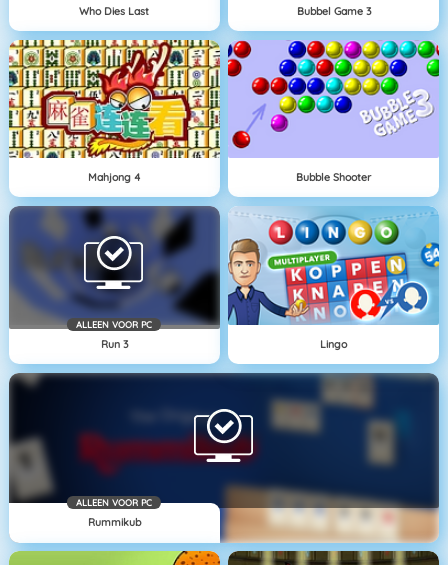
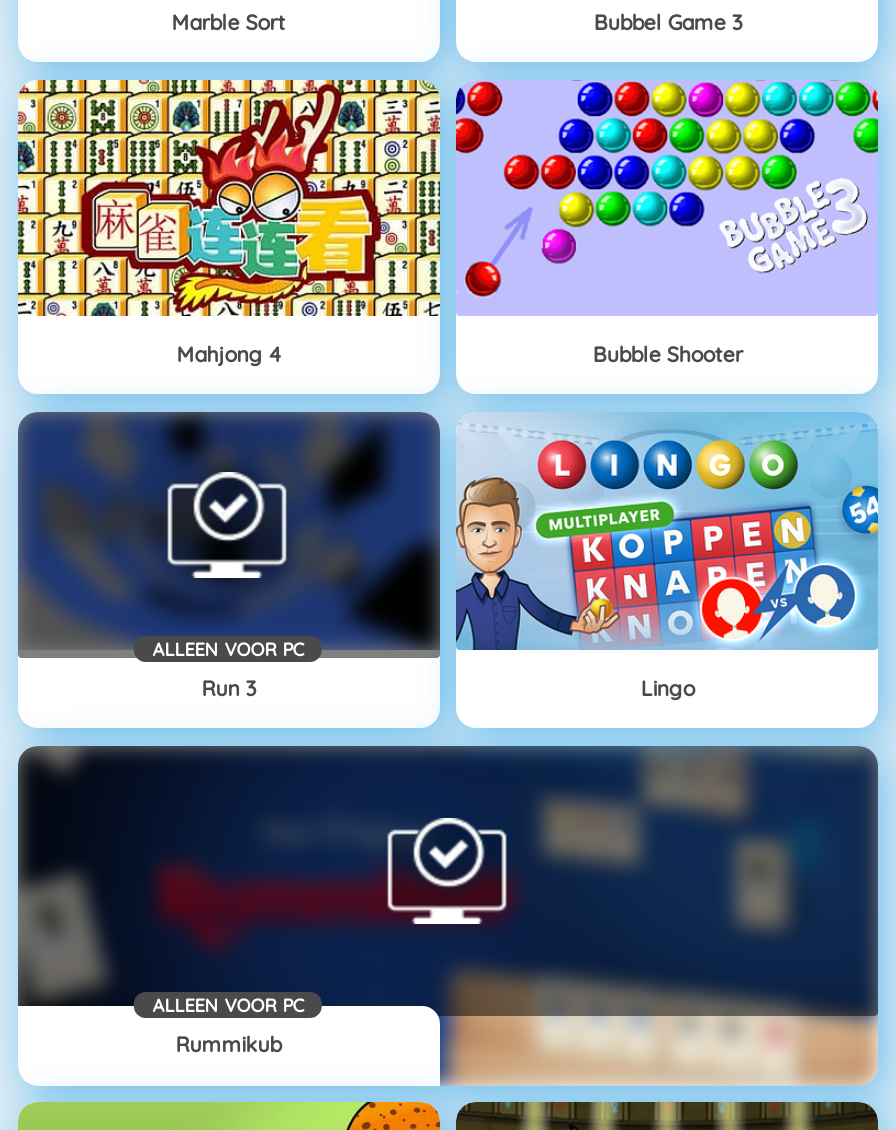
- Who Dies Last
+ Marble Sort
